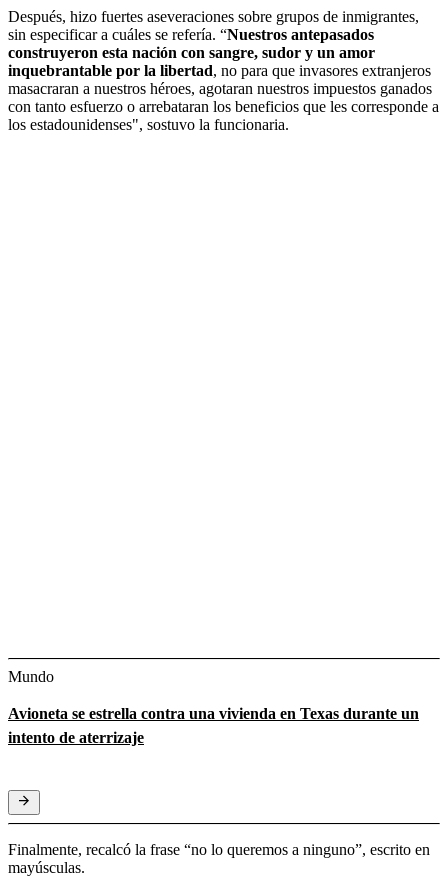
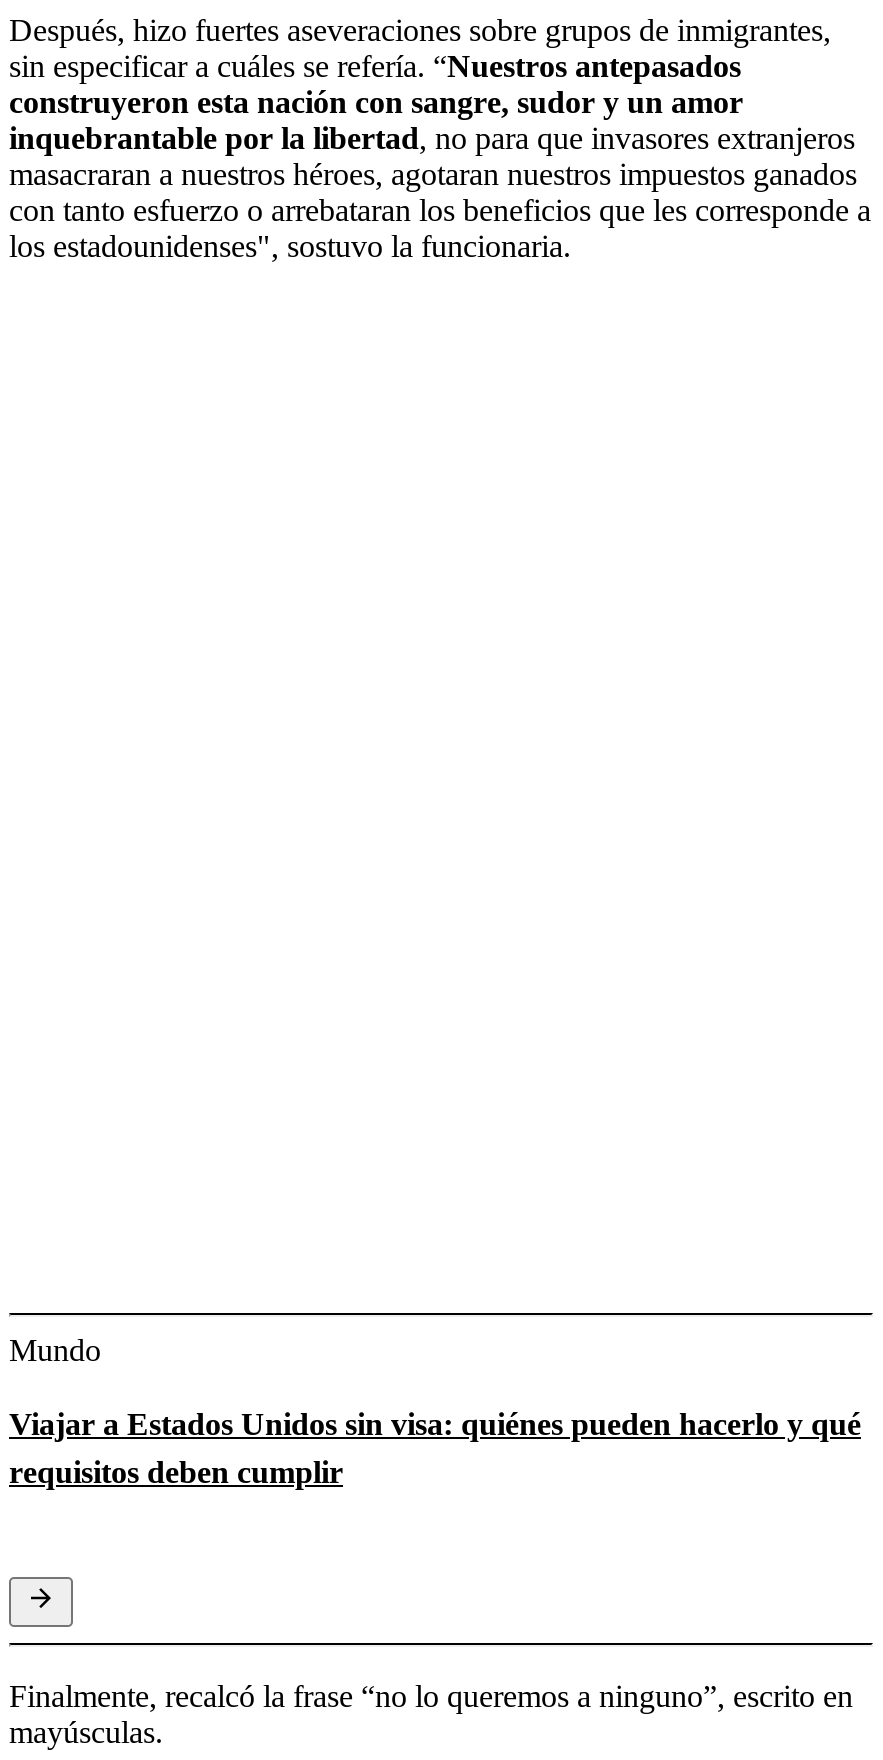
- Avioneta se estrella contra una vivienda en Texas durante un
- intento de aterrizaje
+ Viajar a Estados Unidos sin visa: quiénes pueden hacerlo y qué
+ requisitos deben cumplir
